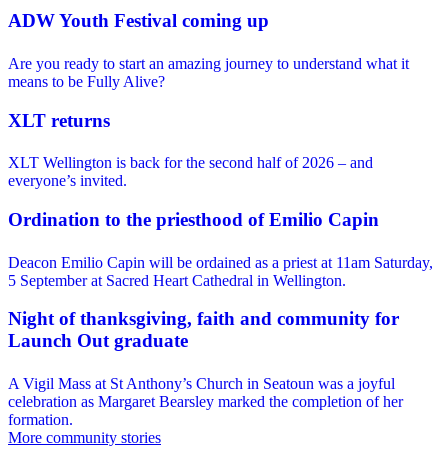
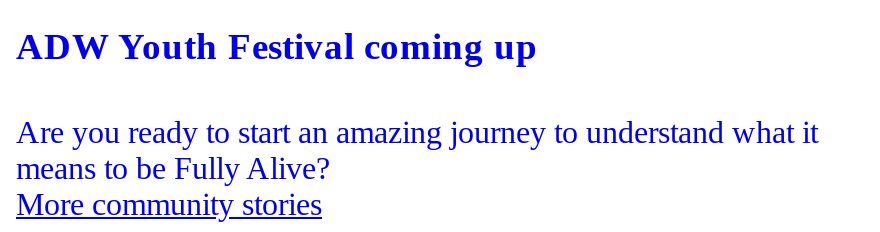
- XLT returns
- XLT Wellington is back for the second half of 2026 – and
- everyone’s invited.
- Ordination to the priesthood of Emilio Capin
- Deacon Emilio Capin will be ordained as a priest at 11am Saturday,
- 5 September at Sacred Heart Cathedral in Wellington.
- Night of thanksgiving, faith and community for
- Launch Out graduate
- A Vigil Mass at St Anthony’s Church in Seatoun was a joyful
- celebration as Margaret Bearsley marked the completion of her
- formation.
